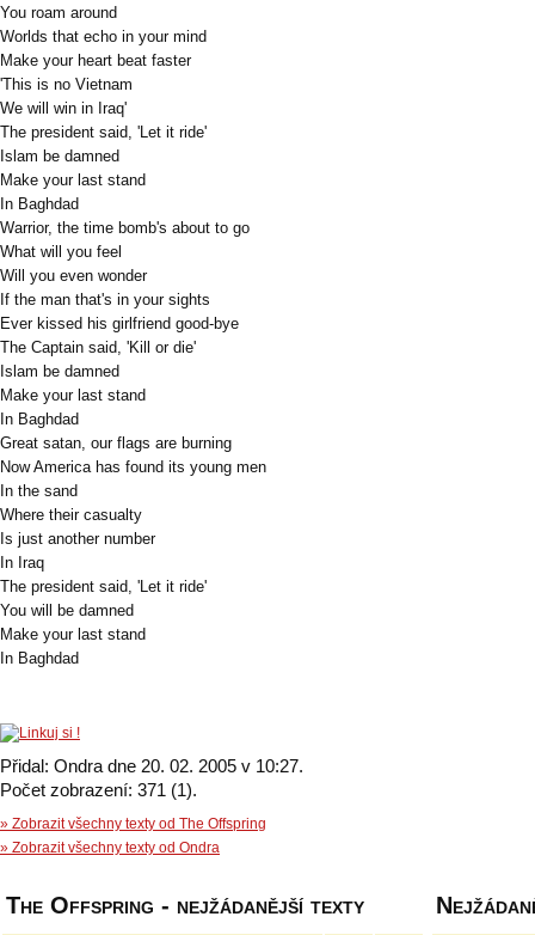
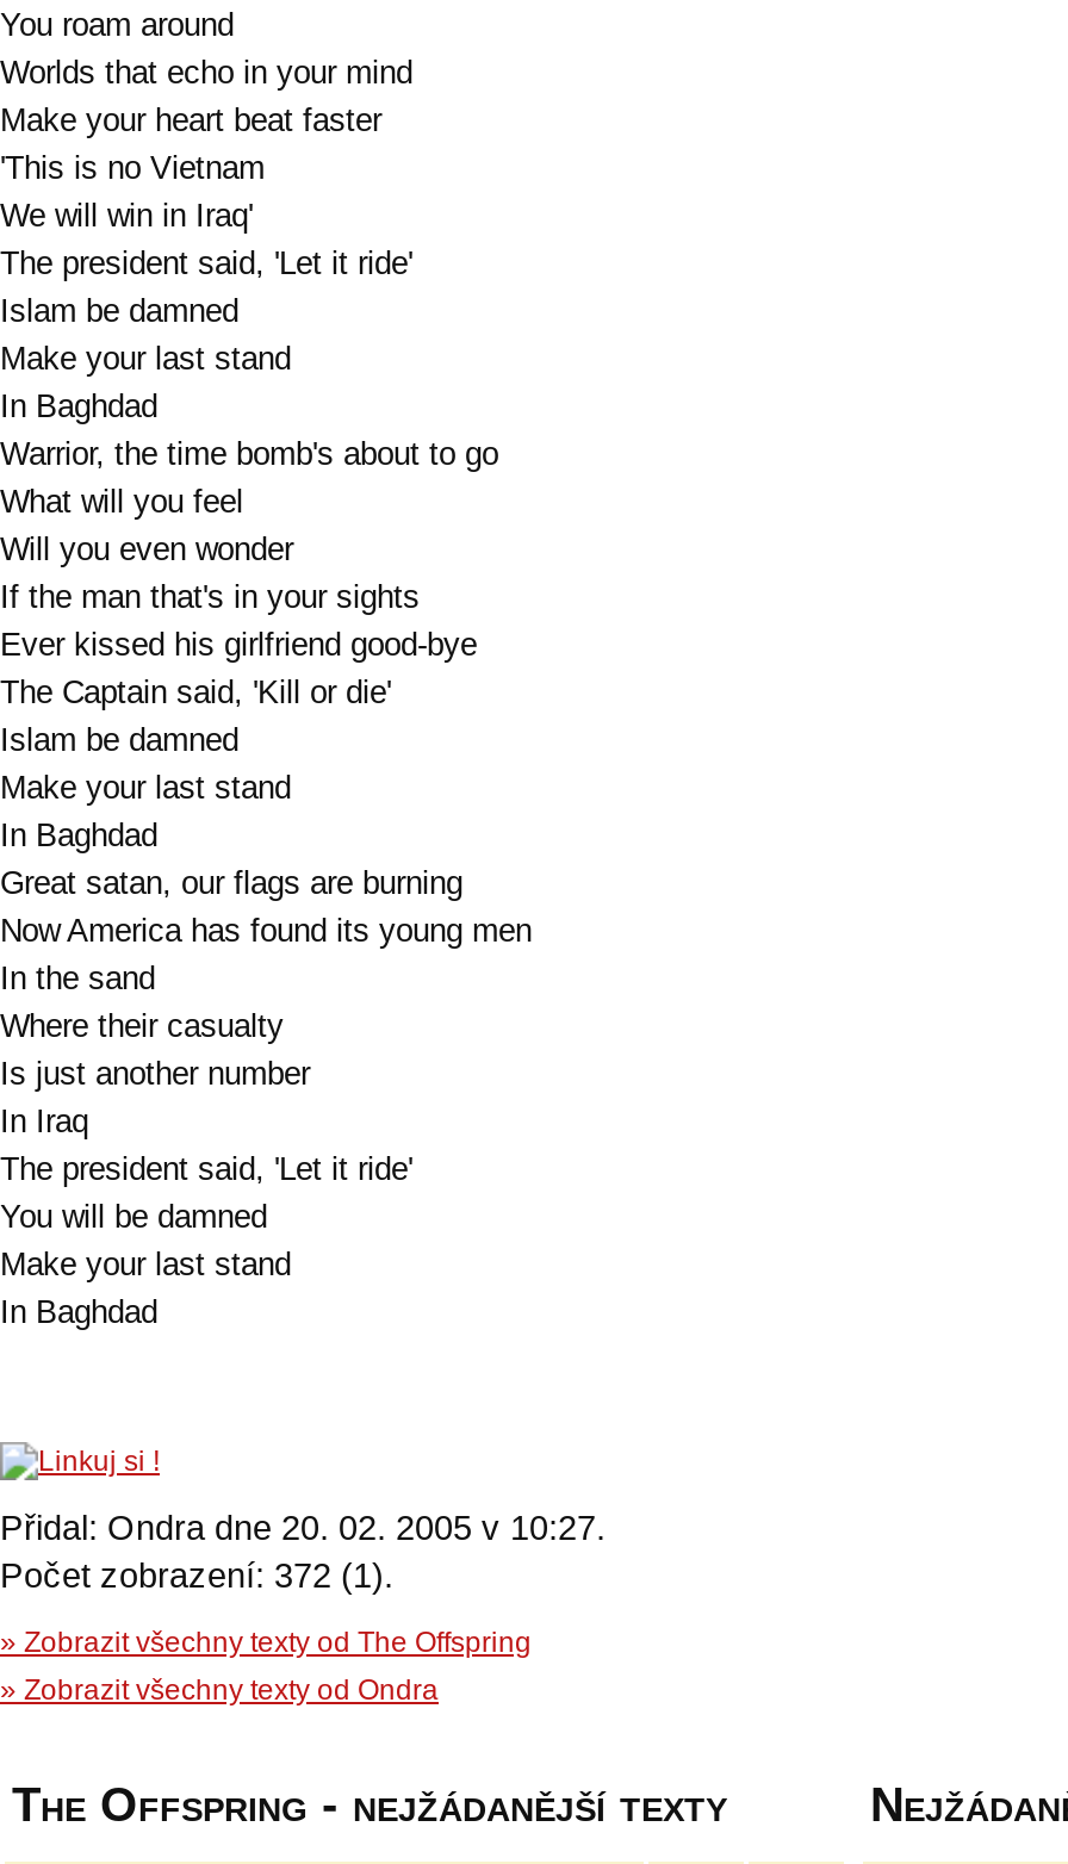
- Počet zobrazení: 371 (1).
+ Počet zobrazení: 372 (1).
